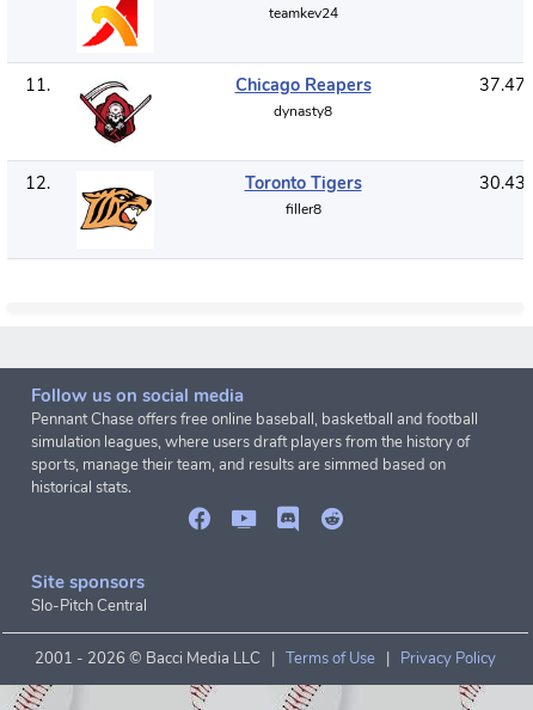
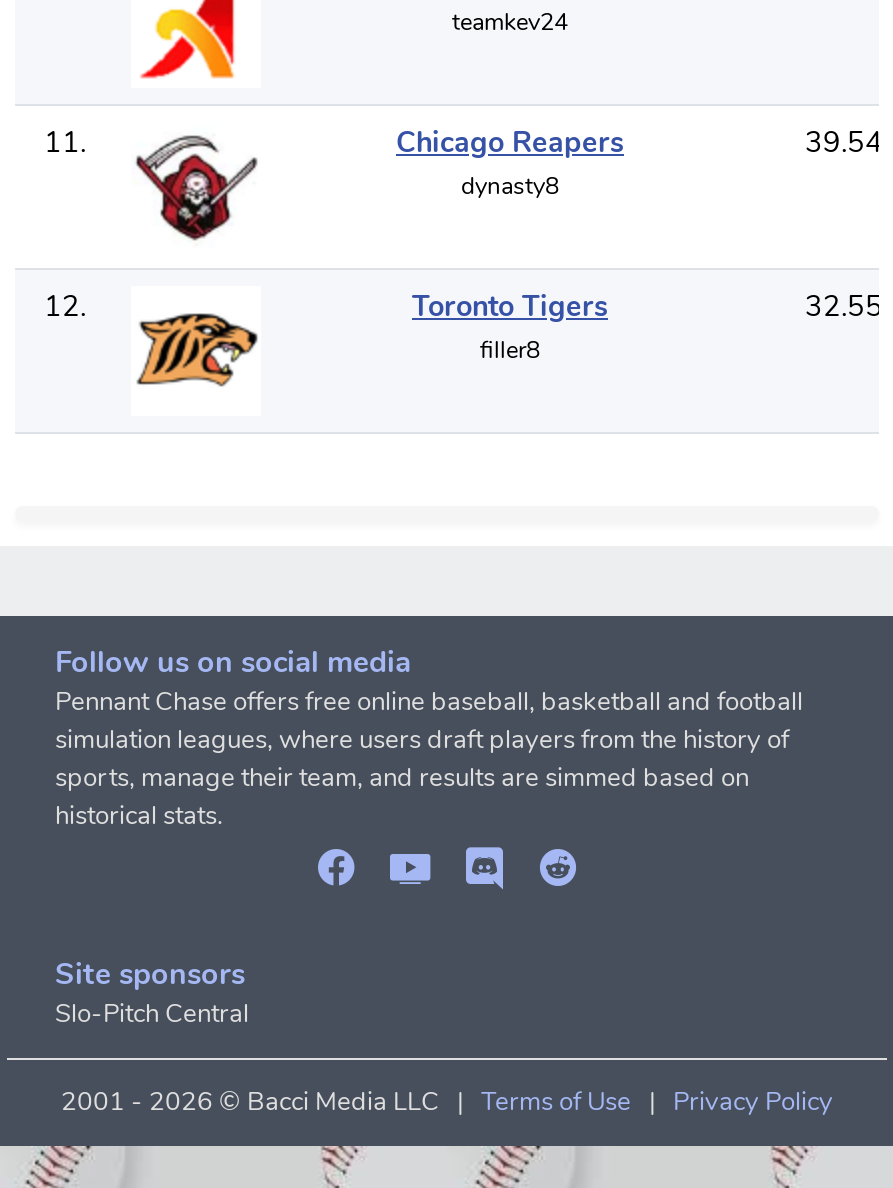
- 37.47
+ 39.54

- 30.43
+ 32.55
